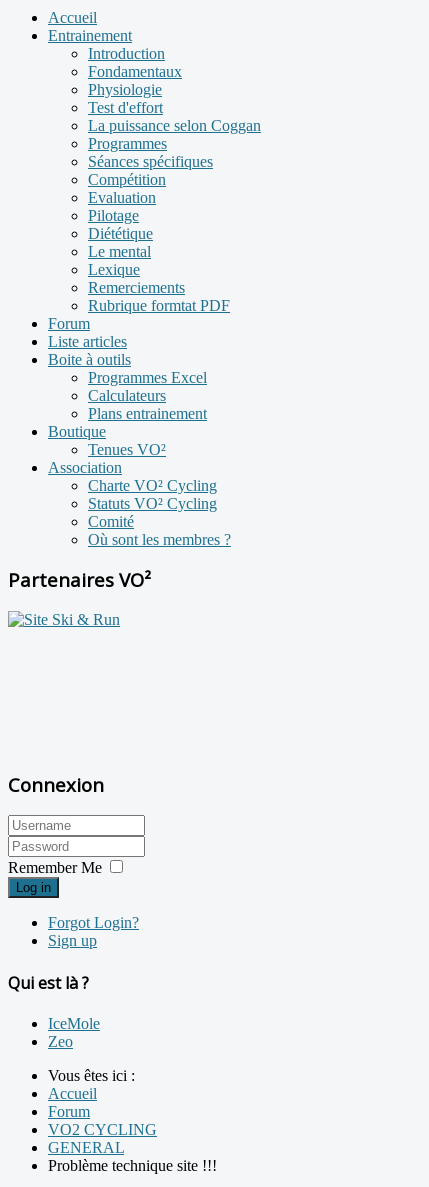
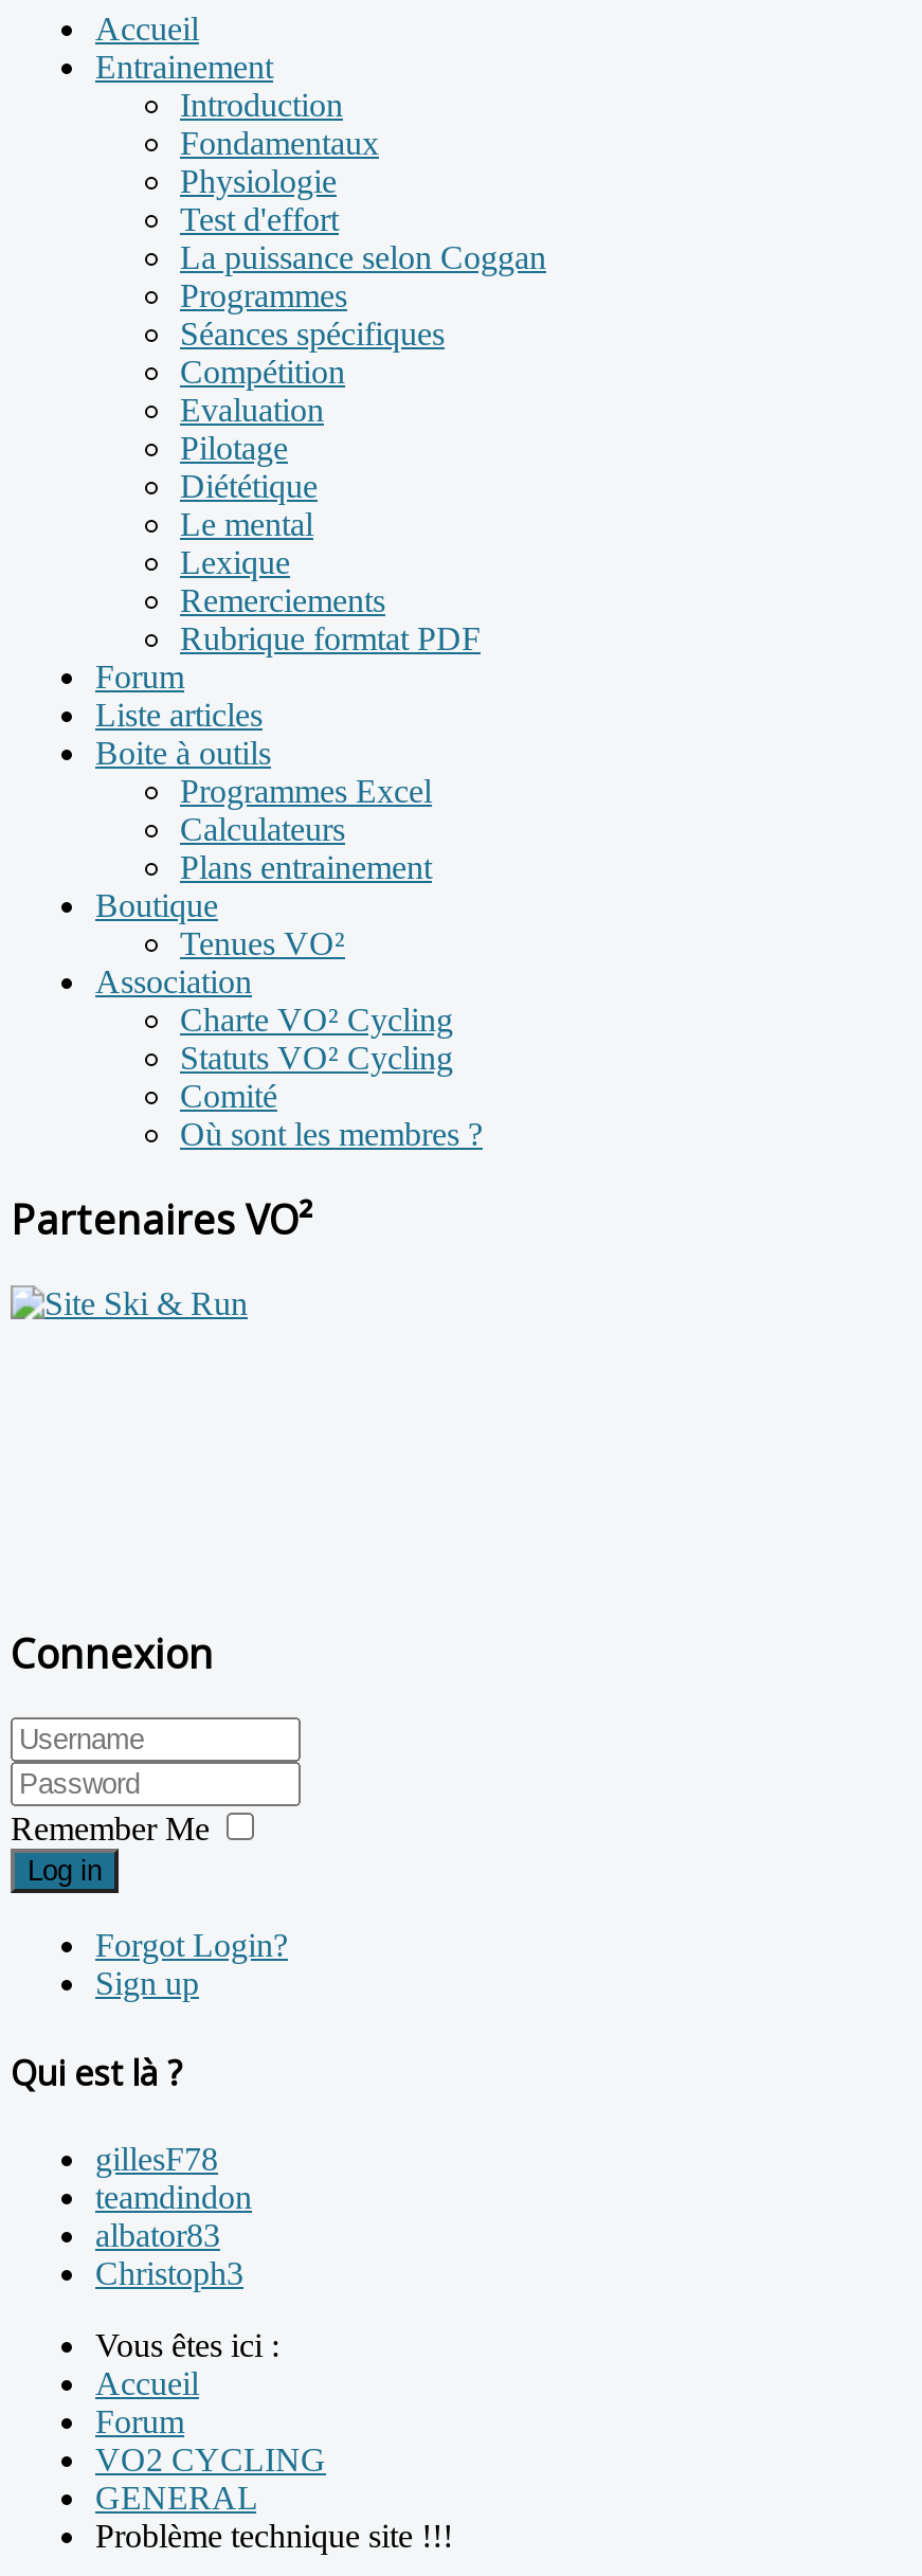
- IceMole
- Zeo
+ gillesF78
+ teamdindon
+ albator83
+ Christoph3
